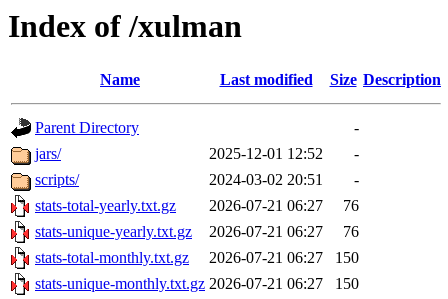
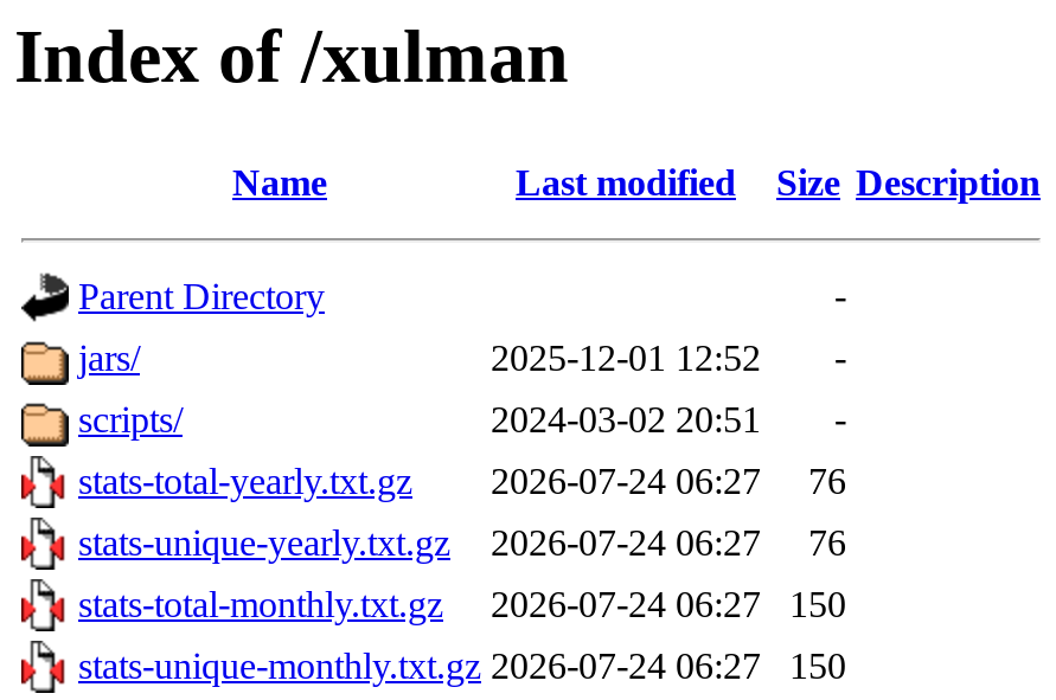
- stats-total-yearly.txt.gz 2026-07-21 06:27 76
+ stats-total-yearly.txt.gz 2026-07-24 06:27 76

- stats-unique-yearly.txt.gz 2026-07-21 06:27 76
+ stats-unique-yearly.txt.gz 2026-07-24 06:27 76

- stats-total-monthly.txt.gz 2026-07-21 06:27 150
+ stats-total-monthly.txt.gz 2026-07-24 06:27 150

- stats-unique-monthly.txt.gz 2026-07-21 06:27
+ stats-unique-monthly.txt.gz 2026-07-24 06:27
